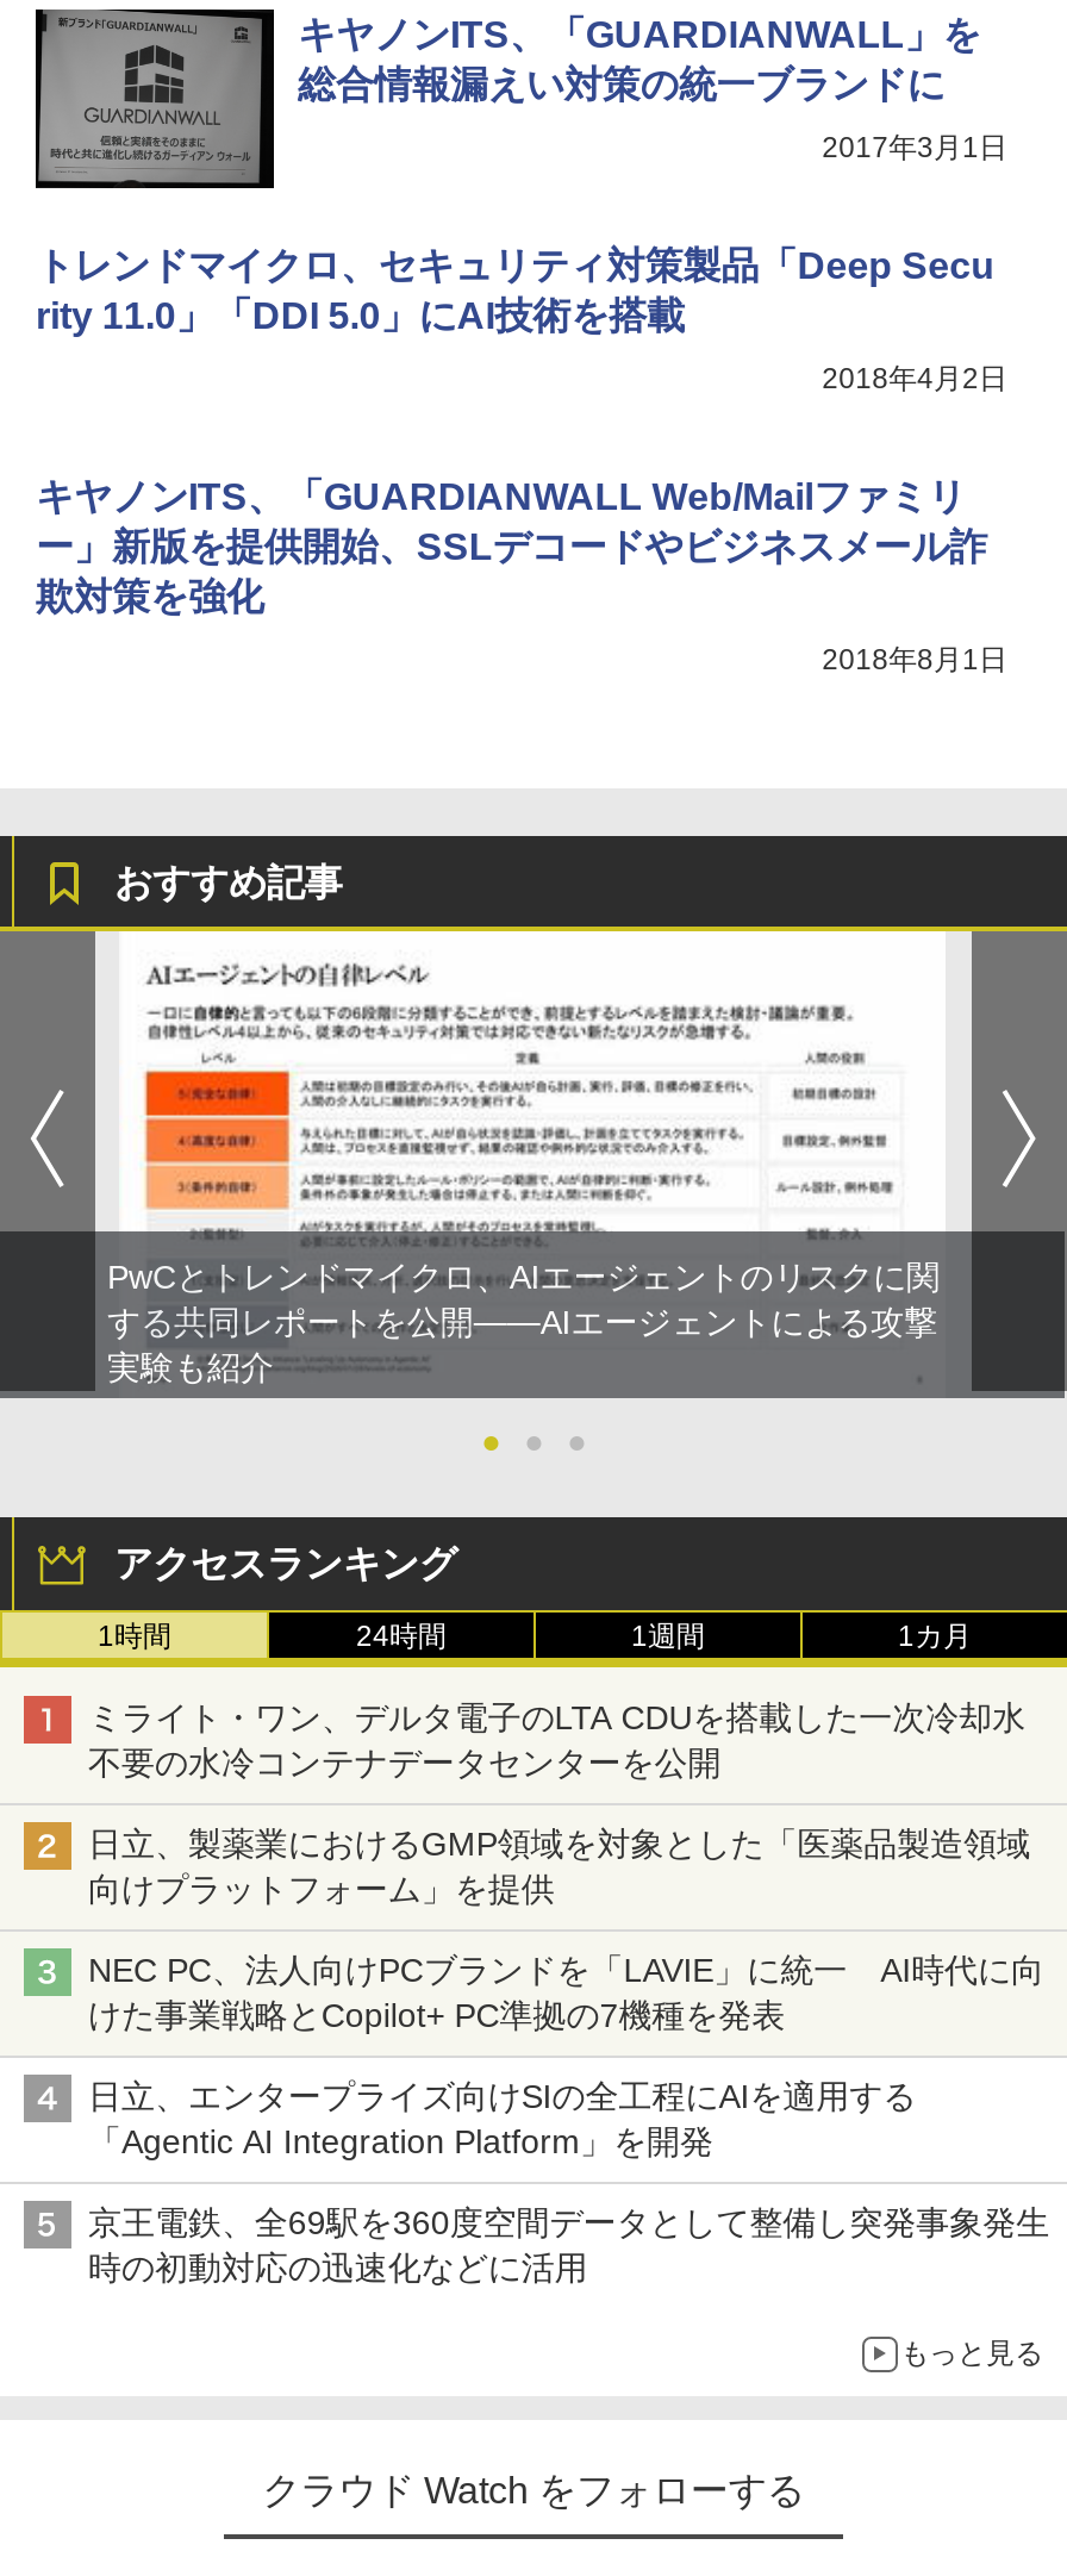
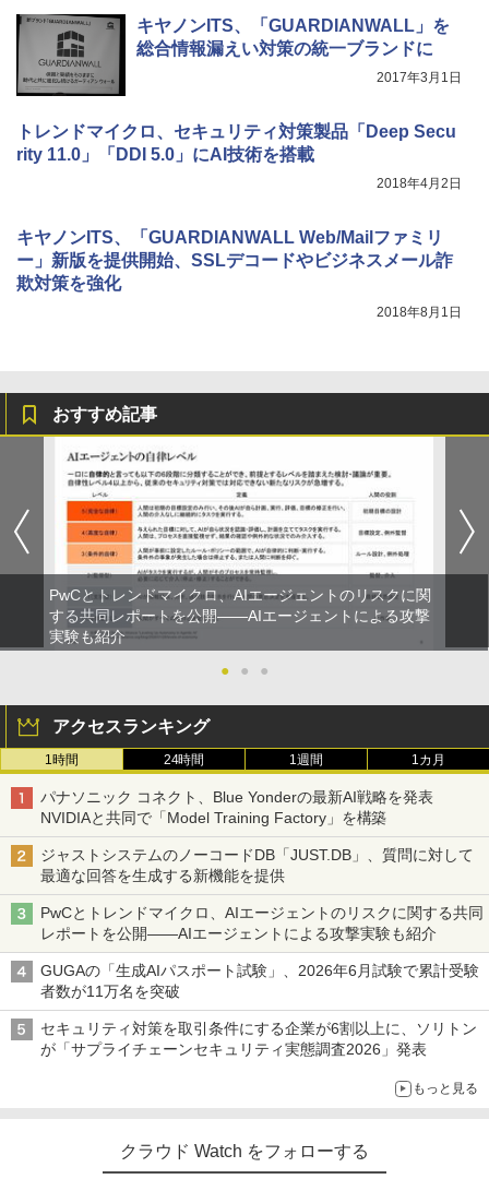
- ミライト・ワン、デルタ電子のLTA CDUを搭載した一次冷却水
- 不要の水冷コンテナデータセンターを公開
+ パナソニック コネクト、Blue Yonderの最新AI戦略を発表
+ NVIDIAと共同で「Model Training Factory」を構築

- 日立、製薬業におけるGMP領域を対象とした「医薬品製造領域
- 向けプラットフォーム」を提供
+ ジャストシステムのノーコードDB「JUST.DB」、質問に対して
+ 最適な回答を生成する新機能を提供

- NEC PC、法人向けPCブランドを「LAVIE」に統一 AI時代に向
- けた事業戦略とCopilot+ PC準拠の7機種を発表
+ PwCとトレンドマイクロ、AIエージェントのリスクに関する共同
+ レポートを公開――AIエージェントによる攻撃実験も紹介

- 日立、エンタープライズ向けSIの全工程にAIを適用する
- 「Agentic AI Integration Platform」を開発
+ GUGAの「生成AIパスポート試験」、2026年6月試験で累計受験
+ 者数が11万名を突破

- 京王電鉄、全69駅を360度空間データとして整備し突発事象発生
- 時の初動対応の迅速化などに活用
+ セキュリティ対策を取引条件にする企業が6割以上に、ソリトン
+ が「サプライチェーンセキュリティ実態調査2026」発表
